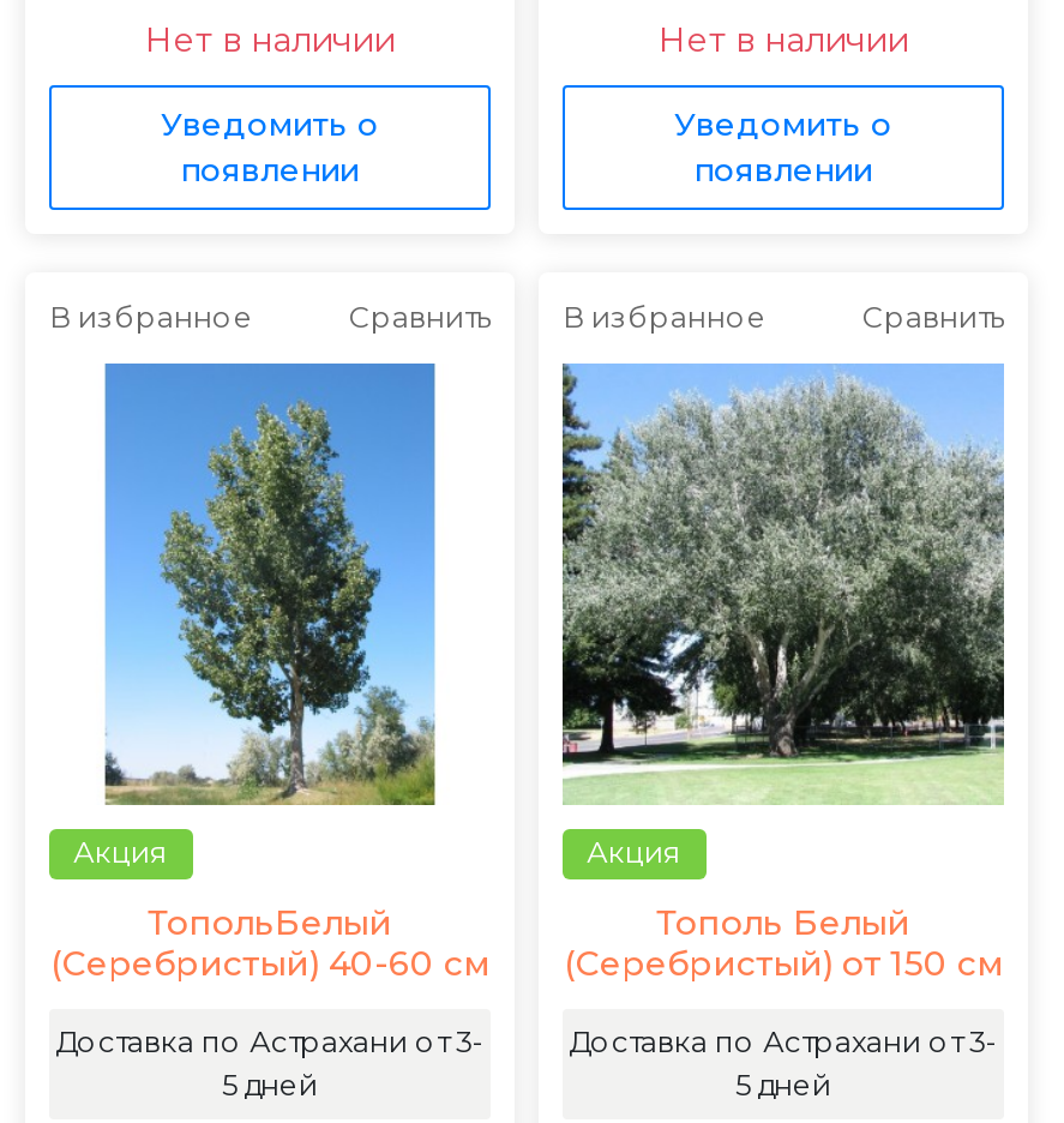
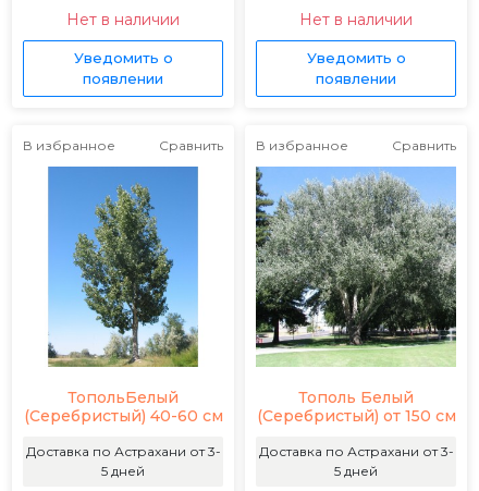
- Акция

- Акция
